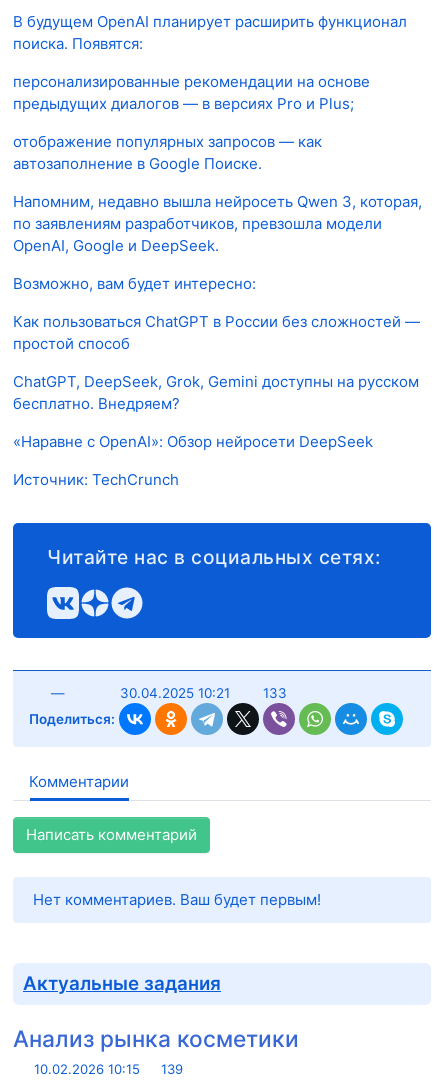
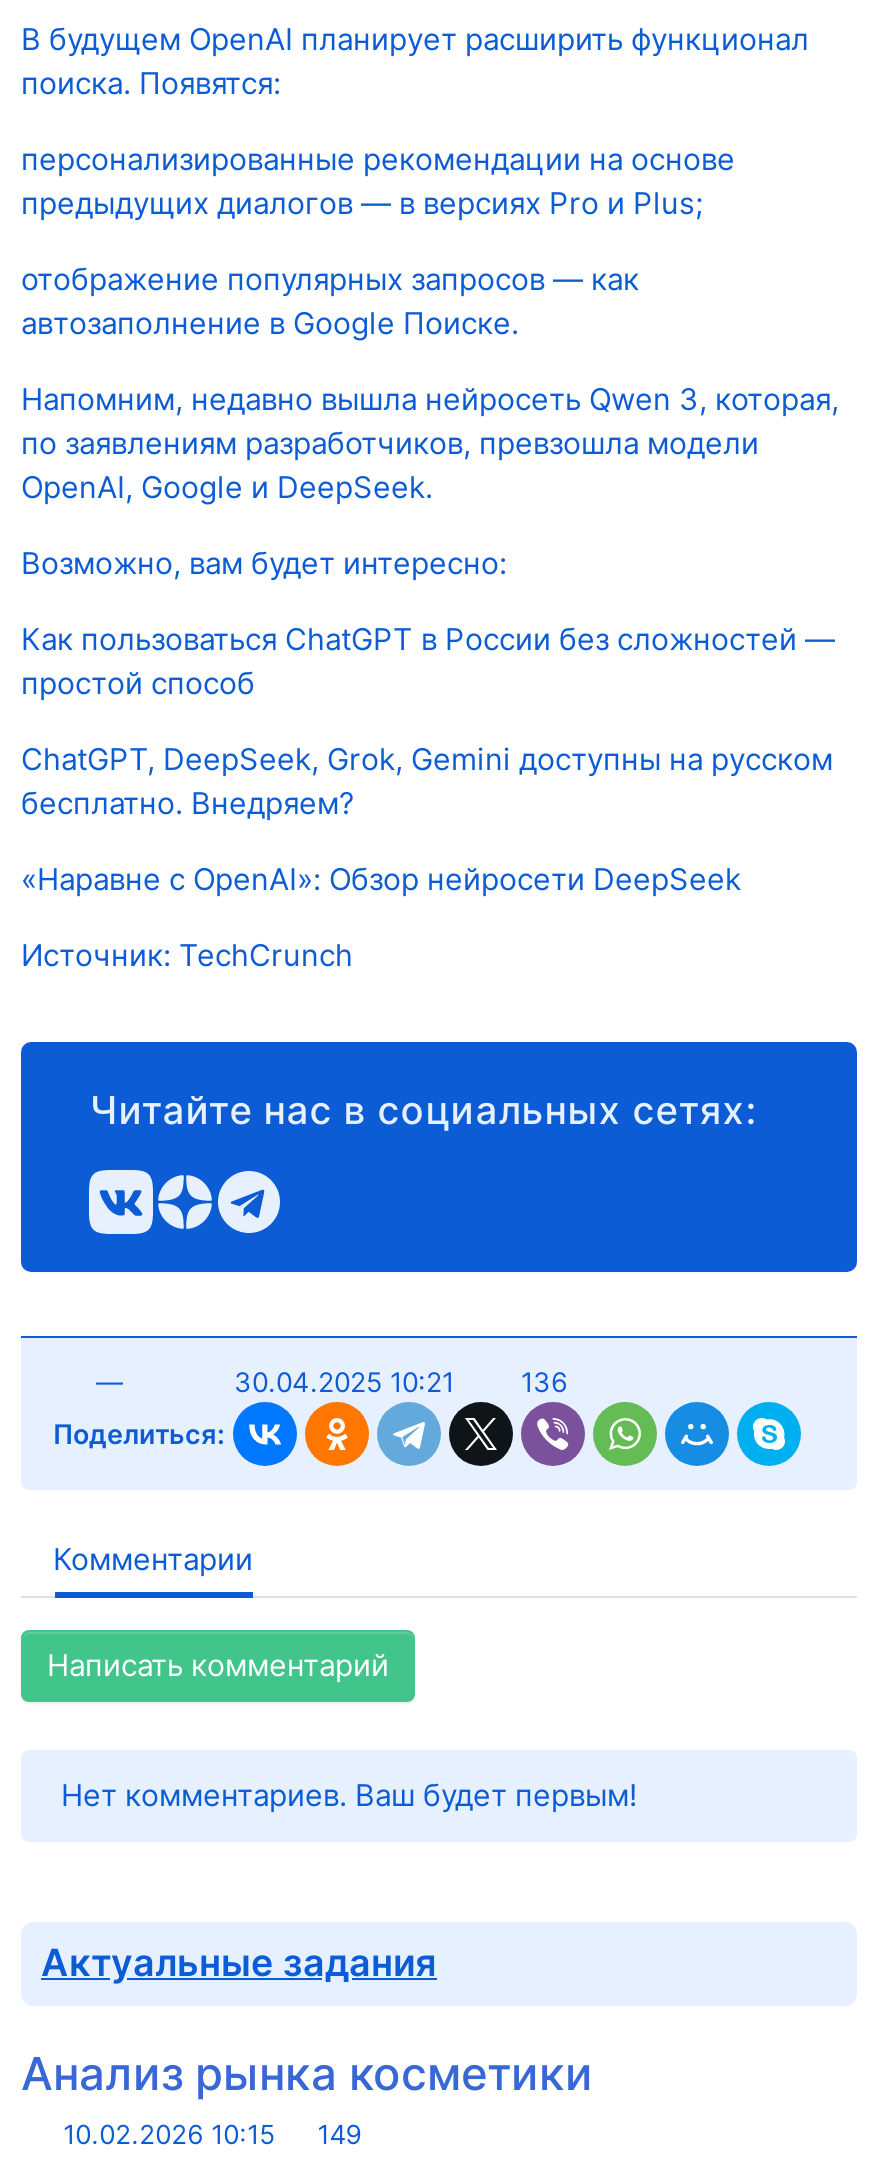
- 30.04.2025 10:21 133
+ 30.04.2025 10:21 136

- 10.02.2026 10:15 139
+ 10.02.2026 10:15 149
